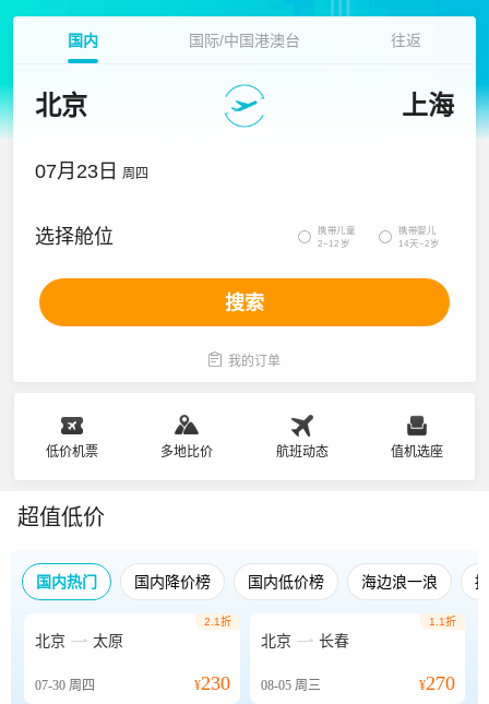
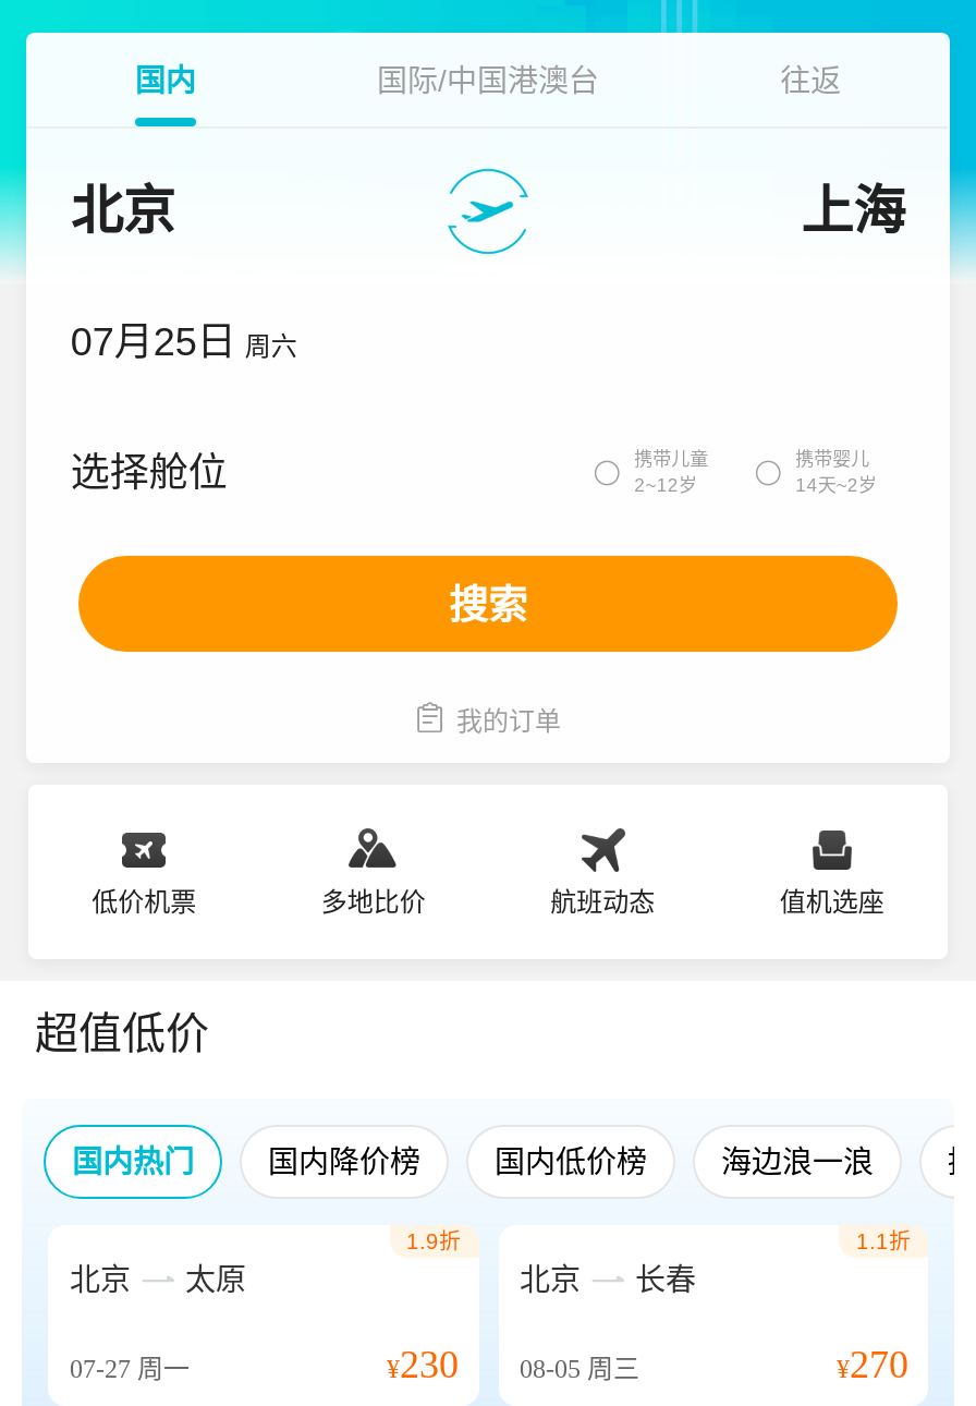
- 07月23日 周四
+ 07月25日 周六

- 2.1折
+ 1.9折

- 07-30周四
+ 07-27周一
